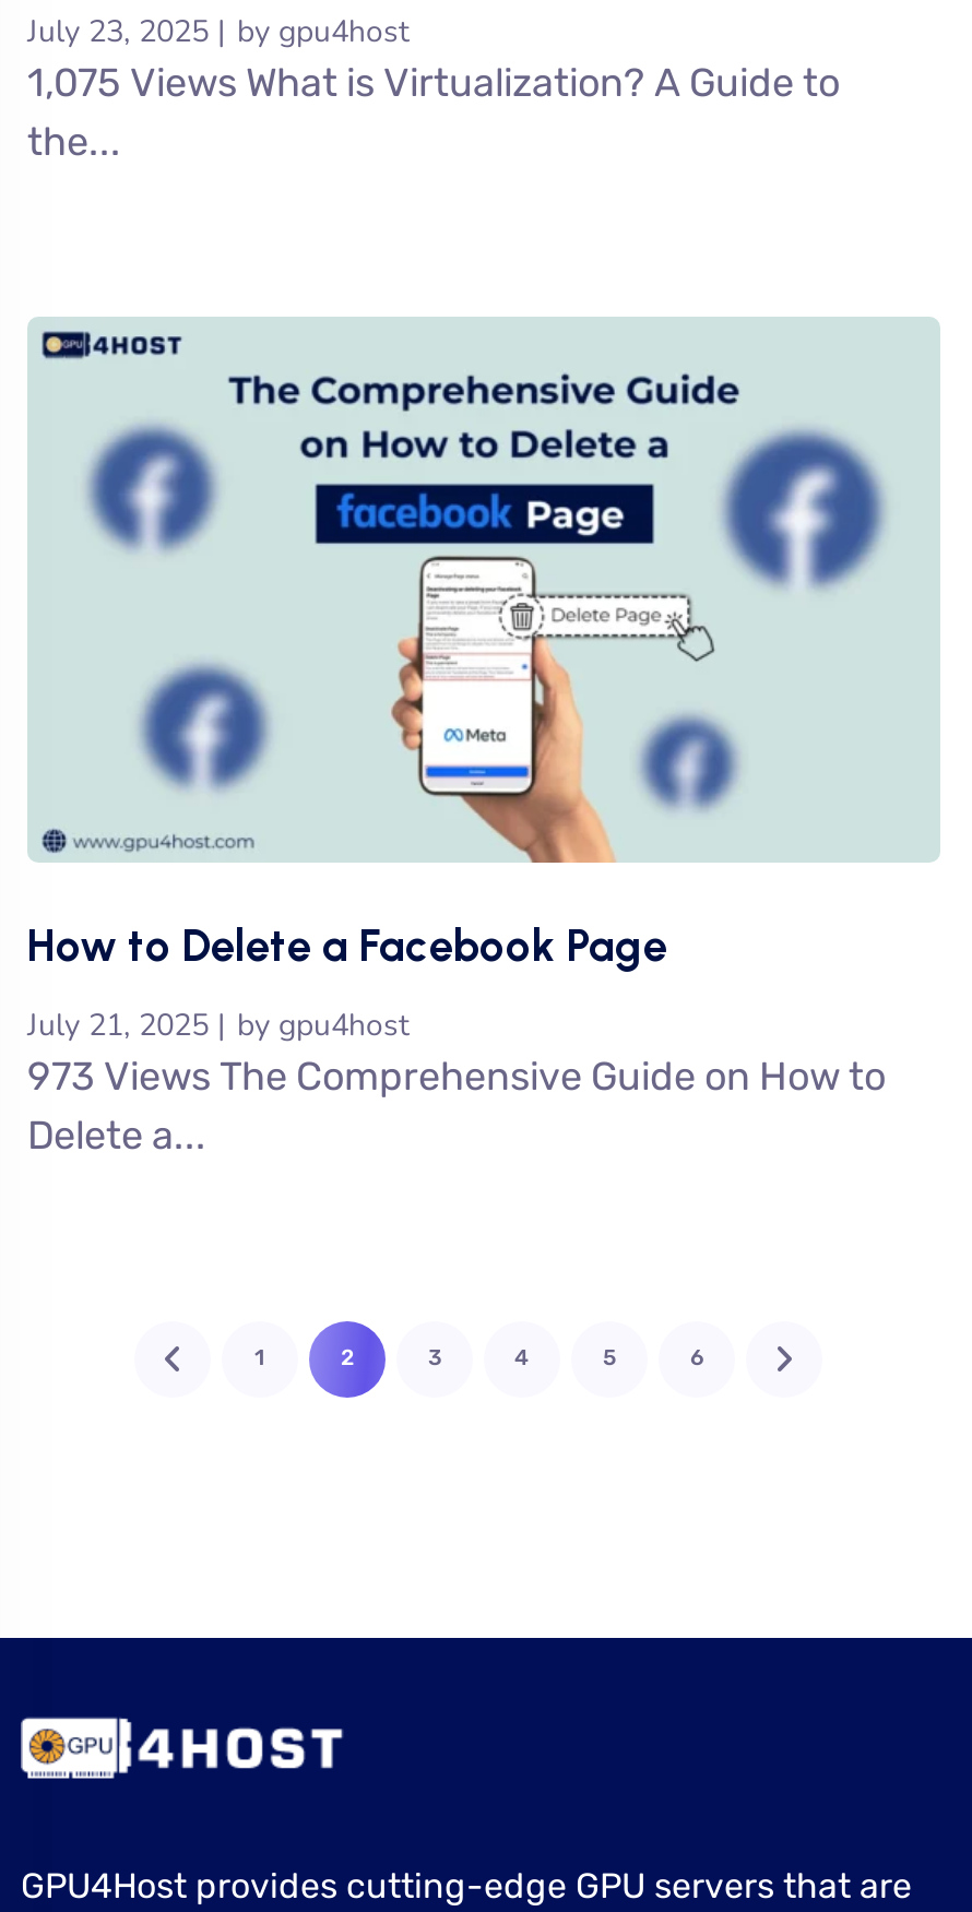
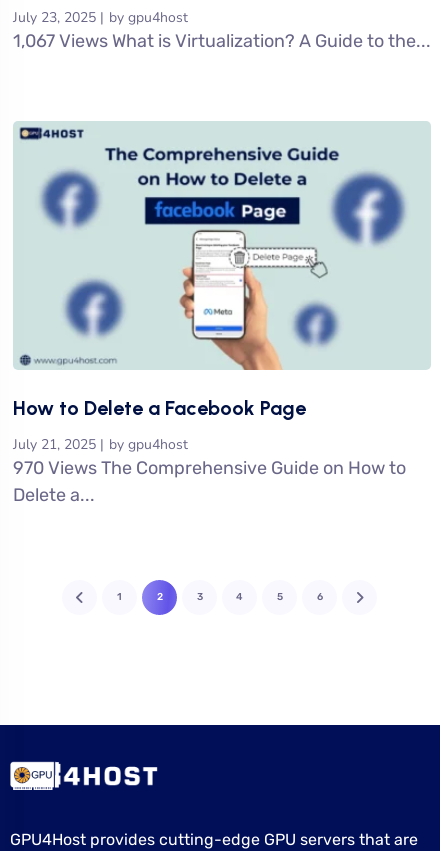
- 1,075 Views What is Virtualization? A Guide to
- the...
+ 1,067 Views What is Virtualization? A Guide to the...

- 973 Views The Comprehensive Guide on How to
+ 970 Views The Comprehensive Guide on How to
